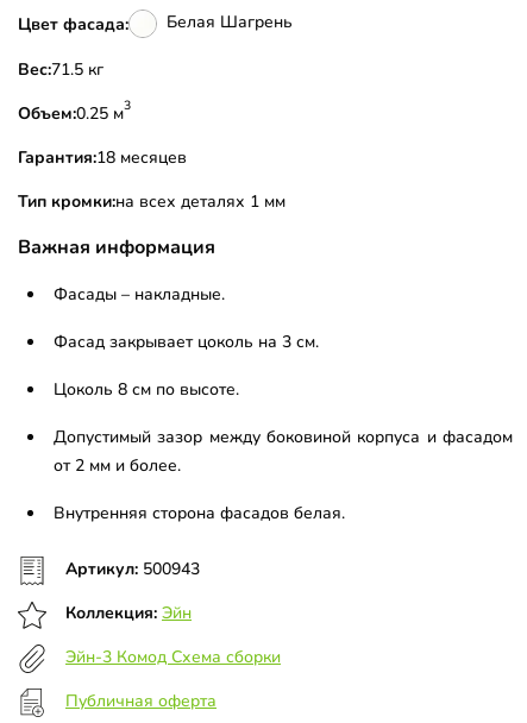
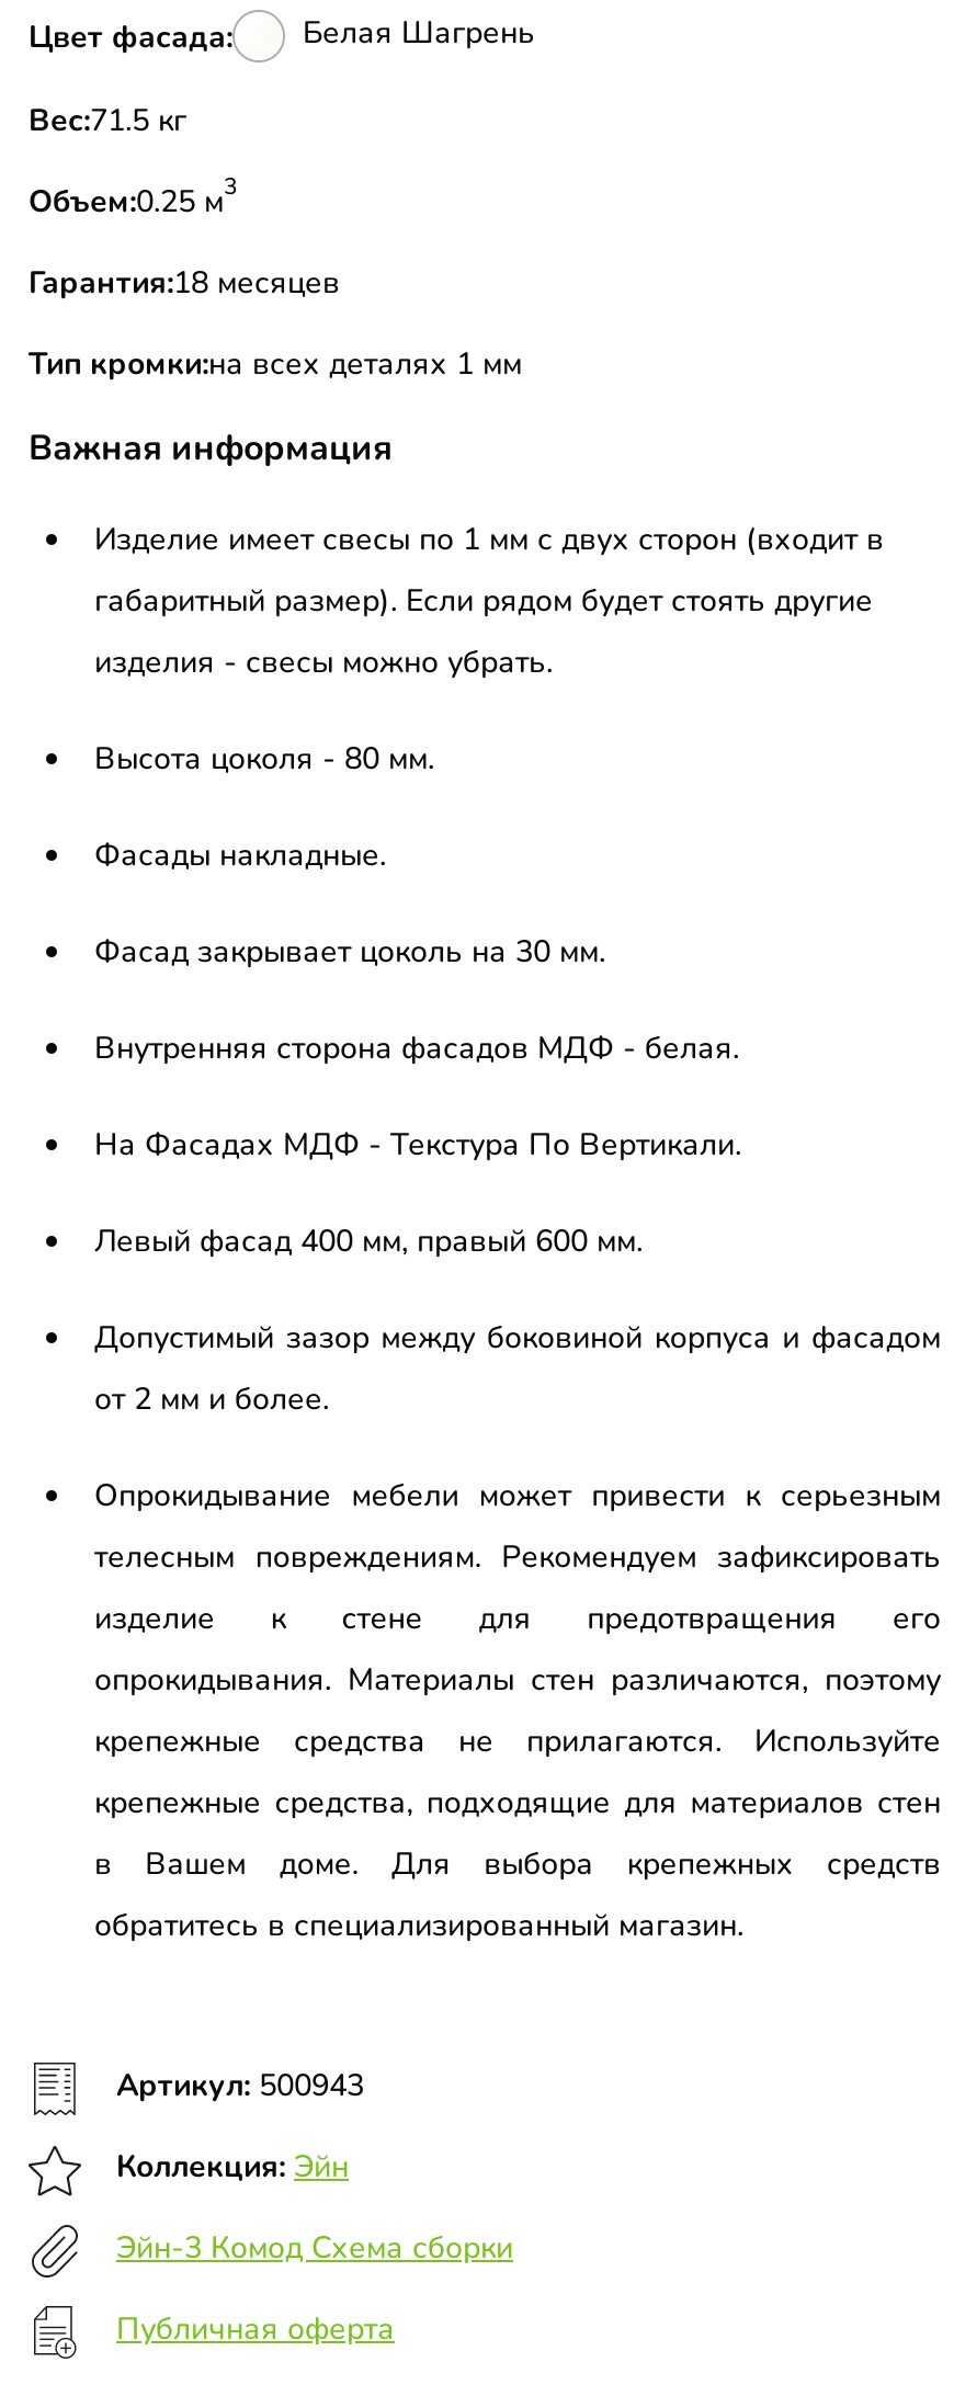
- Фасады – накладные.
- Фасад закрывает цоколь на 3 см.
- Цоколь 8 см по высоте.
+ Изделие имеет свесы по 1 мм с двух сторон (входит в
+ габаритный размер). Если рядом будет стоять другие
+ изделия - свесы можно убрать.
+ Высота цоколя - 80 мм.
+ Фасады накладные.
+ Фасад закрывает цоколь на 30 мм.
+ Внутренняя сторона фасадов МДФ - белая.
+ На Фасадах МДФ - Текстура По Вертикали.
+ Левый фасад 400 мм, правый 600 мм.

- Внутренняя сторона фасадов белая.
+ Опрокидывание мебели может привести к серьезным
+ телесным повреждениям. Рекомендуем зафиксировать
+ изделие к стене для предотвращения его
+ опрокидывания. Материалы стен различаются, поэтому
+ крепежные средства не прилагаются. Используйте
+ крепежные средства, подходящие для материалов стен
+ в Вашем доме. Для выбора крепежных средств
+ обратитесь в специализированный магазин.
